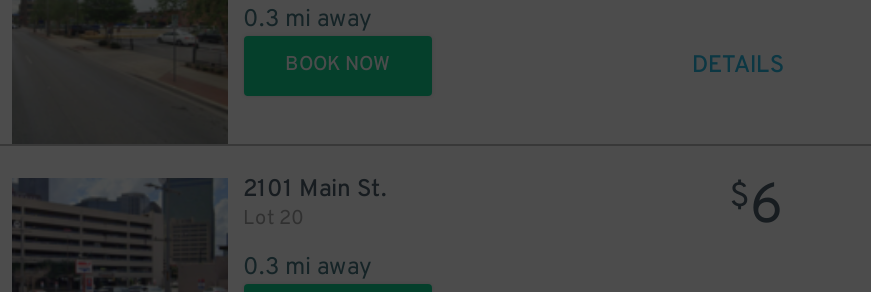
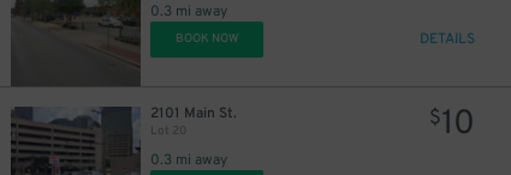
- $6
+ $10
